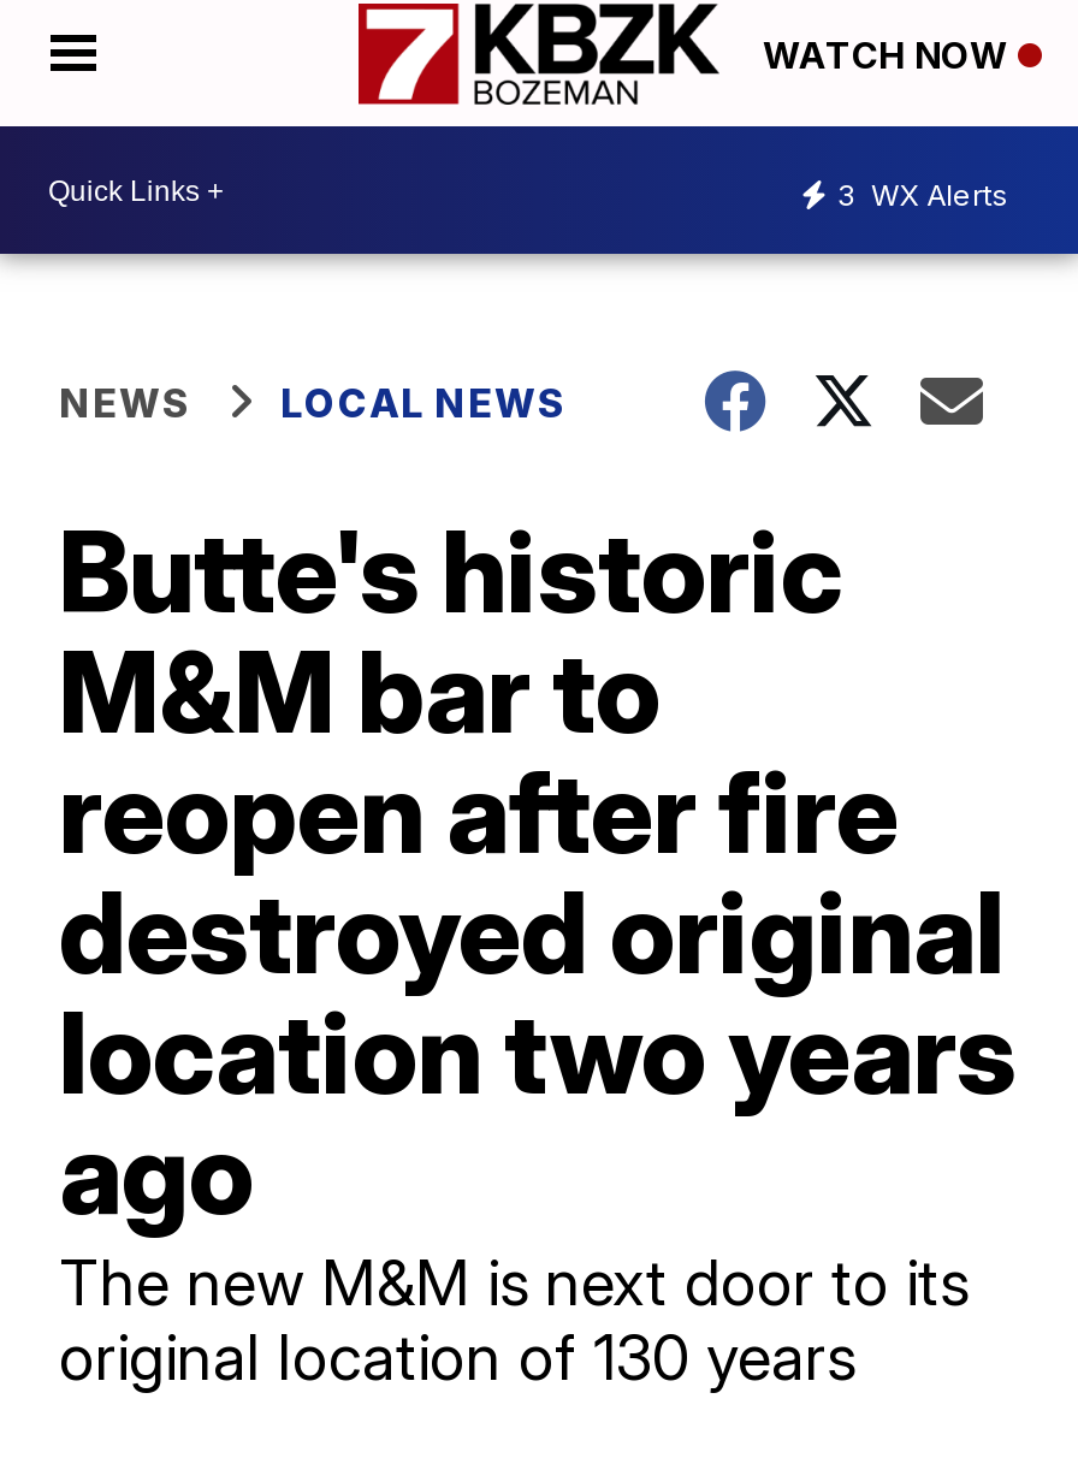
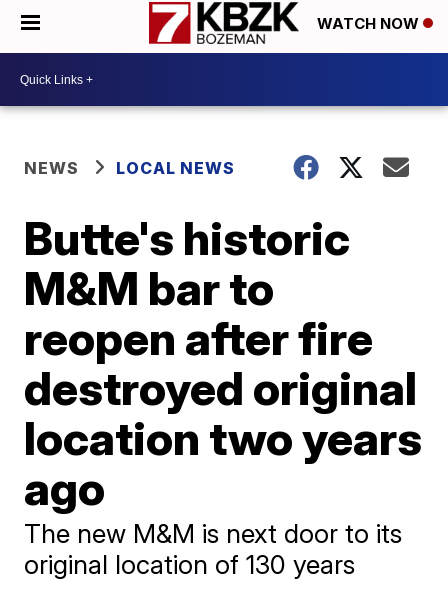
- 3 WX Alerts
